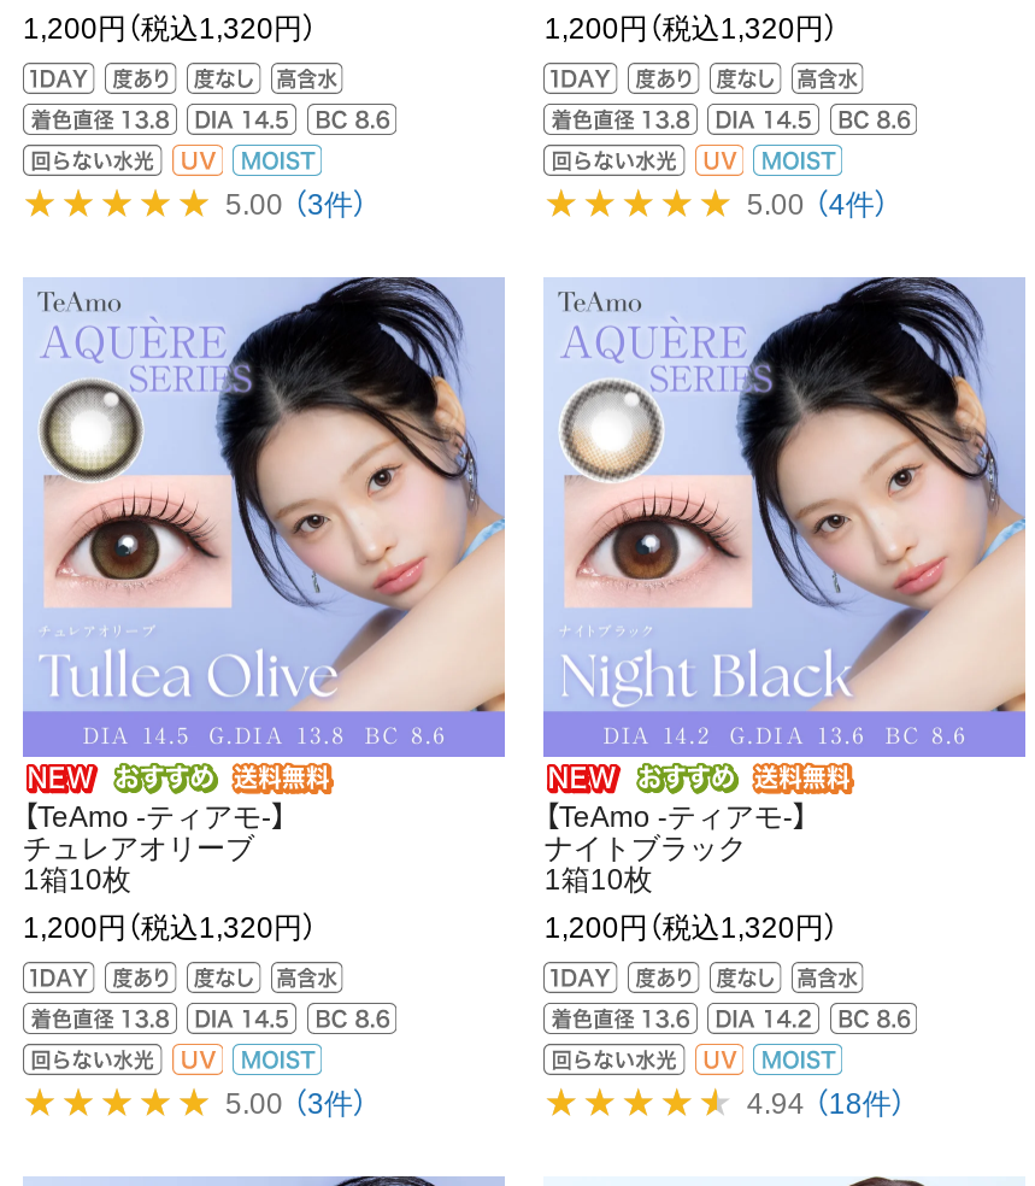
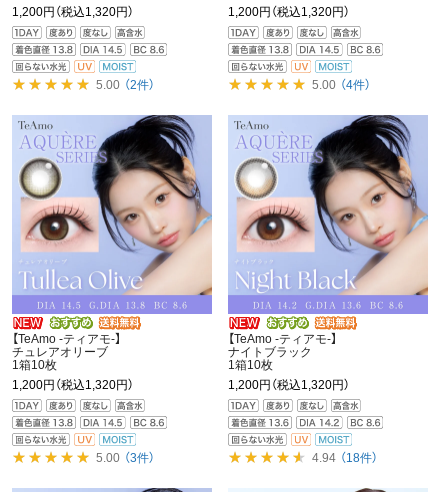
- 5.00 （3件）
+ 5.00 （2件）
